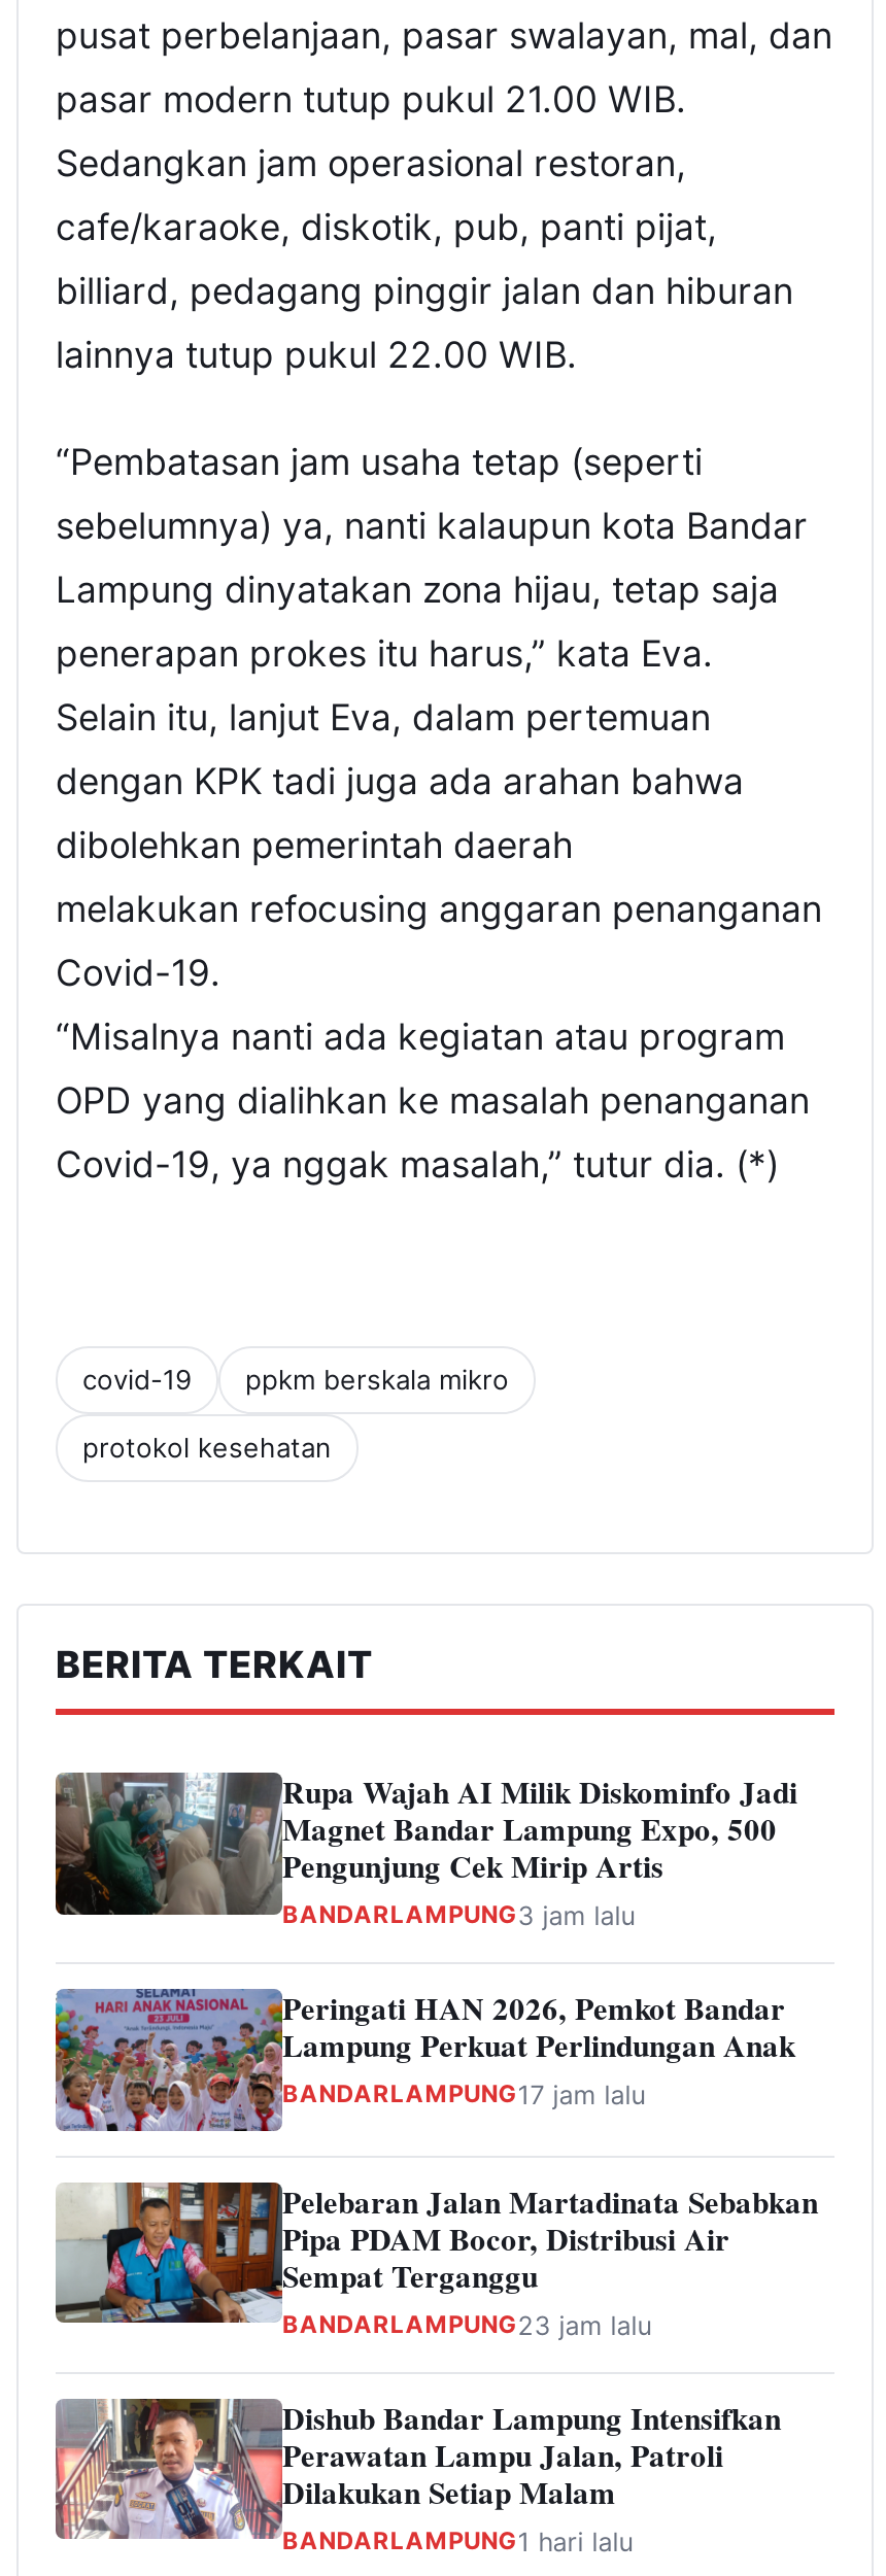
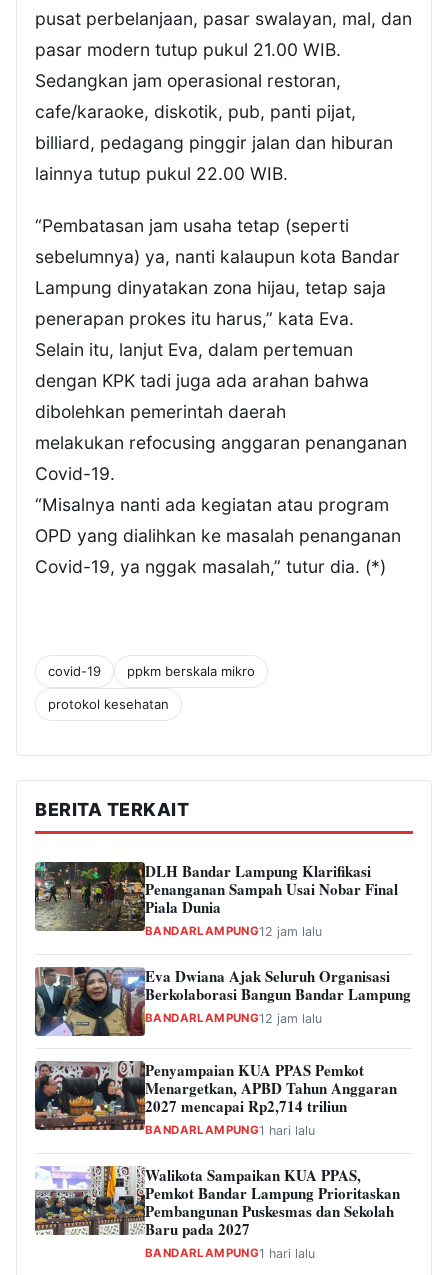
- [image]
- Rupa Wajah AI Milik Diskominfo Jadi
- Magnet Bandar Lampung Expo, 500
- Pengunjung Cek Mirip Artis
- BANDARLAMPUNG3 jam lalu
+ [image]
+ DLH Bandar Lampung Klarifikasi
+ Penanganan Sampah Usai Nobar Final
+ Piala Dunia
+ BANDARLAMPUNG12 jam lalu

- [image]
- Peringati HAN 2026, Pemkot Bandar
- Lampung Perkuat Perlindungan Anak
- BANDARLAMPUNG17 jam lalu
+ [image]
+ Eva Dwiana Ajak Seluruh Organisasi
+ Berkolaborasi Bangun Bandar Lampung
+ BANDARLAMPUNG12 jam lalu

- [image]
- Pelebaran Jalan Martadinata Sebabkan
- Pipa PDAM Bocor, Distribusi Air
- Sempat Terganggu
- BANDARLAMPUNG23 jam lalu
+ [image]
+ Penyampaian KUA PPAS Pemkot
+ Menargetkan, APBD Tahun Anggaran
+ 2027 mencapai Rp2,714 triliun
+ BANDARLAMPUNG1 hari lalu

- [image]
- Dishub Bandar Lampung Intensifkan
- Perawatan Lampu Jalan, Patroli
- Dilakukan Setiap Malam
+ [image]
+ Walikota Sampaikan KUA PPAS,
+ Pemkot Bandar Lampung Prioritaskan
+ Pembangunan Puskesmas dan Sekolah
+ Baru pada 2027
